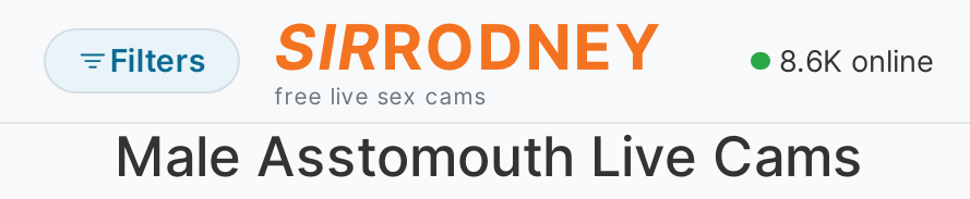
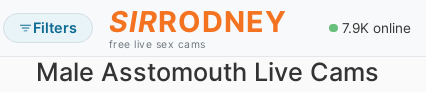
- 8.6K online
+ 7.9K online
